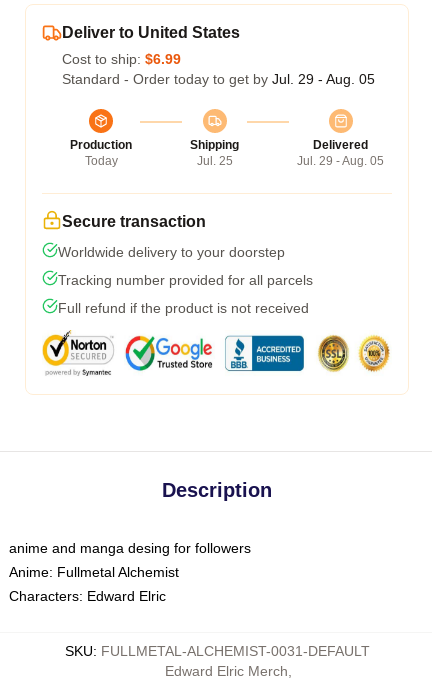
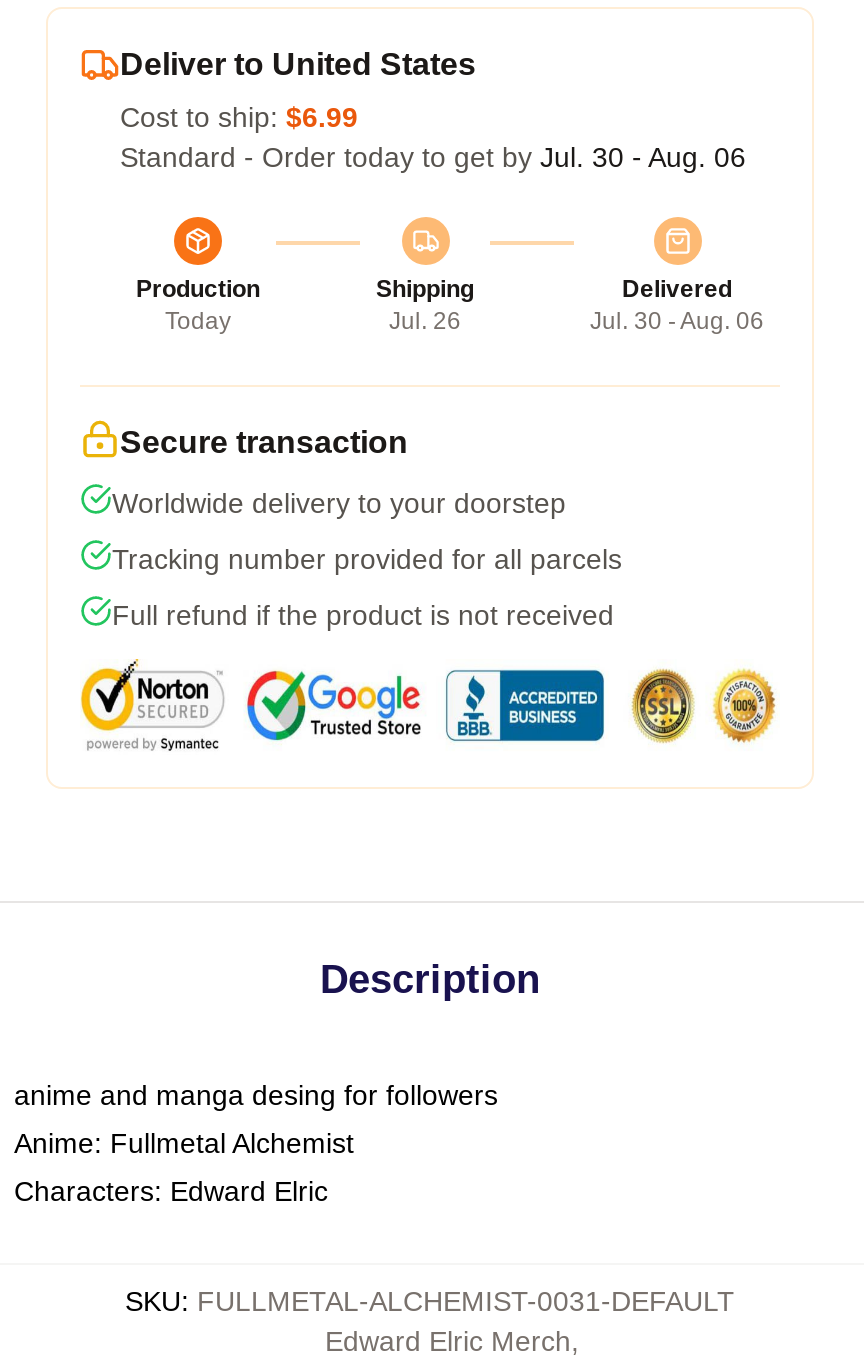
- Standard - Order today to get by Jul. 29 - Aug. 05
+ Standard - Order today to get by Jul. 30 - Aug. 06

- Jul. 25
+ Jul. 26

- Jul. 29 - Aug. 05
+ Jul. 30 - Aug. 06
